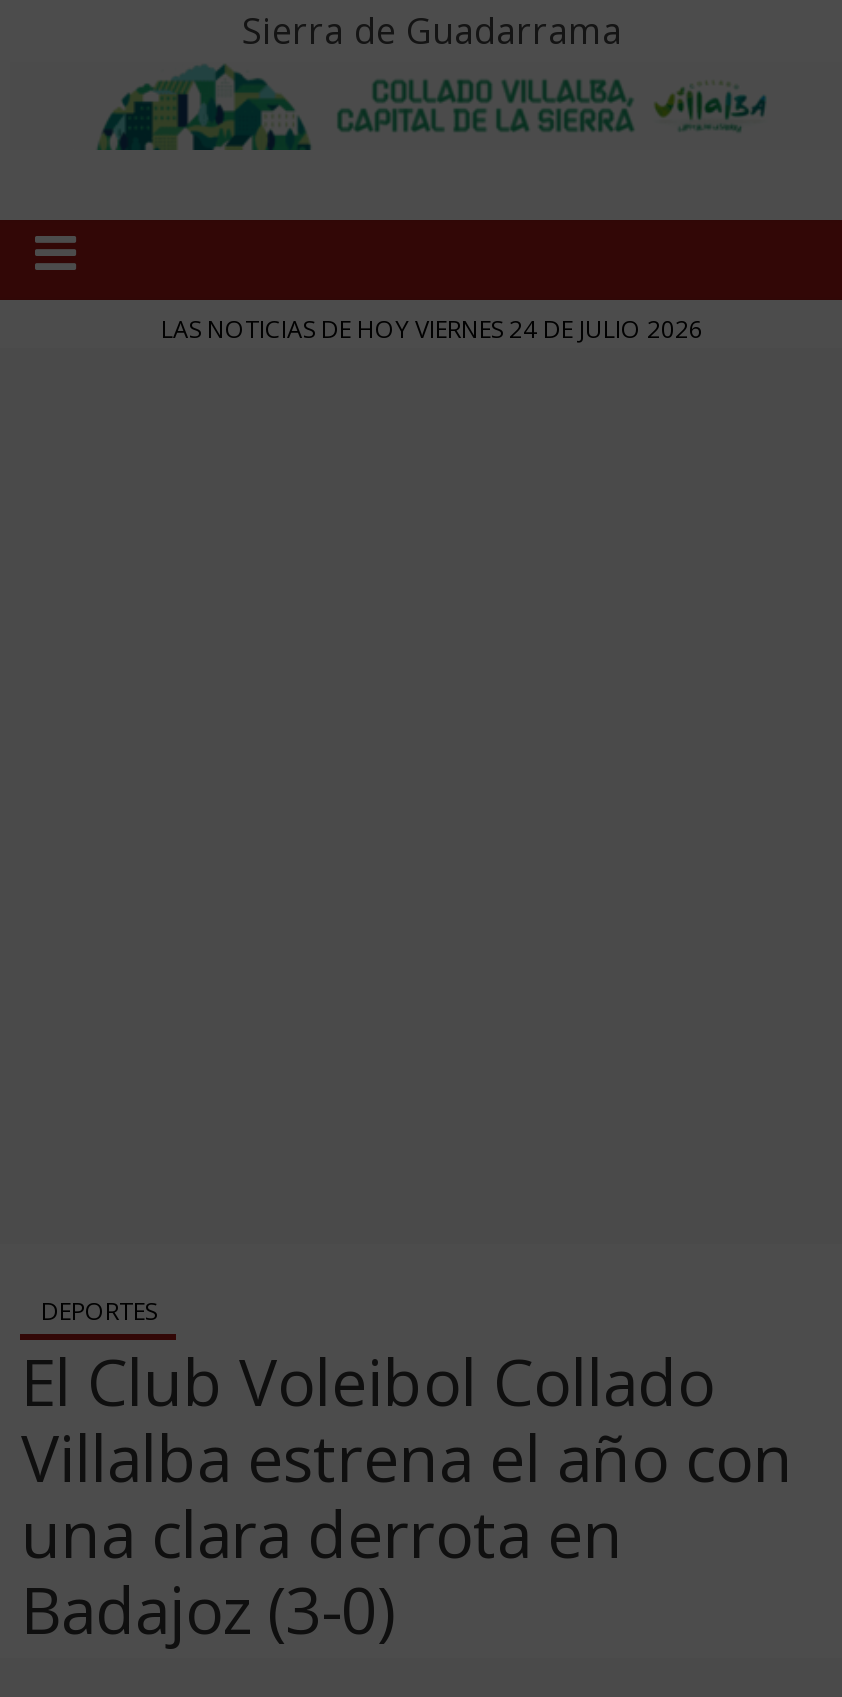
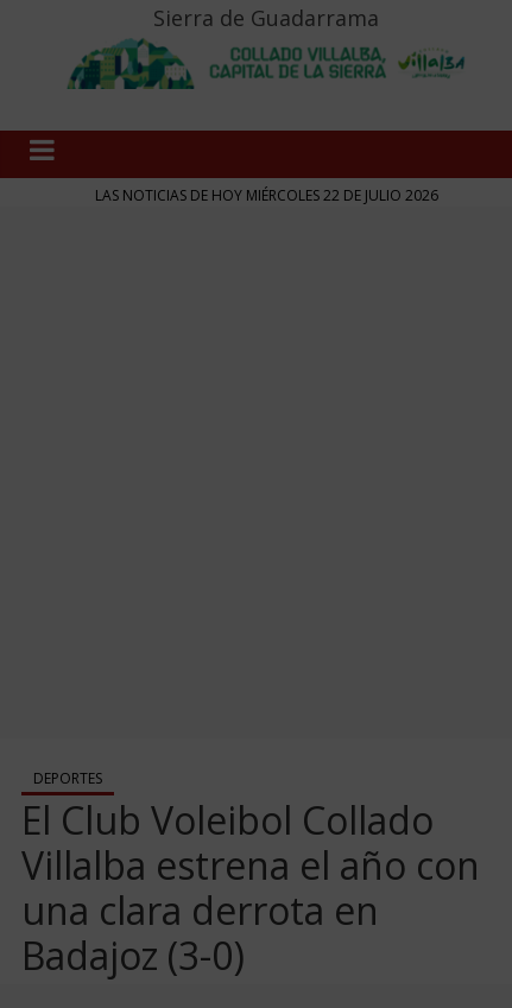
- LAS NOTICIAS DE HOY VIERNES 24 DE JULIO 2026
+ LAS NOTICIAS DE HOY MIÉRCOLES 22 DE JULIO 2026
